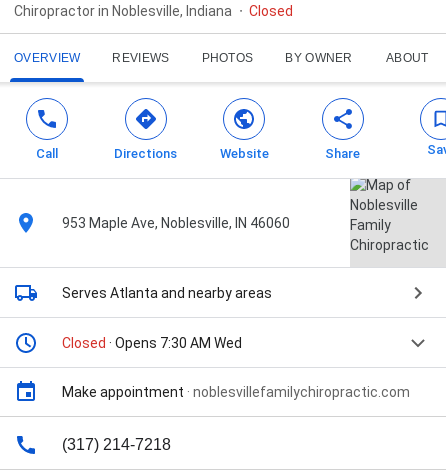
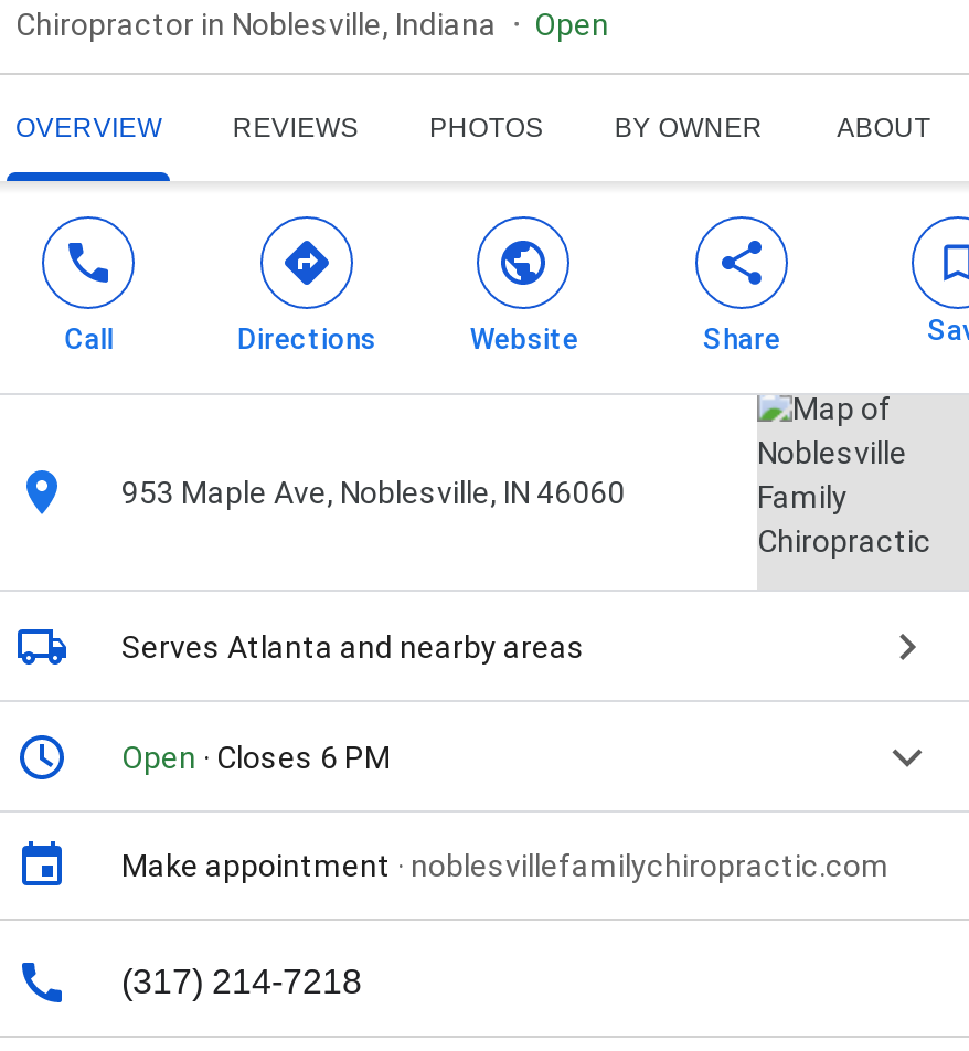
- Closed
+ Open

- Closed · Opens 7:30 AM Wed
+ Open · Closes 6 PM
